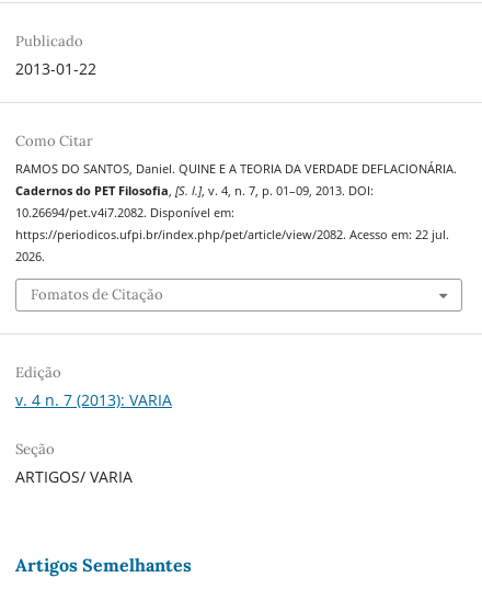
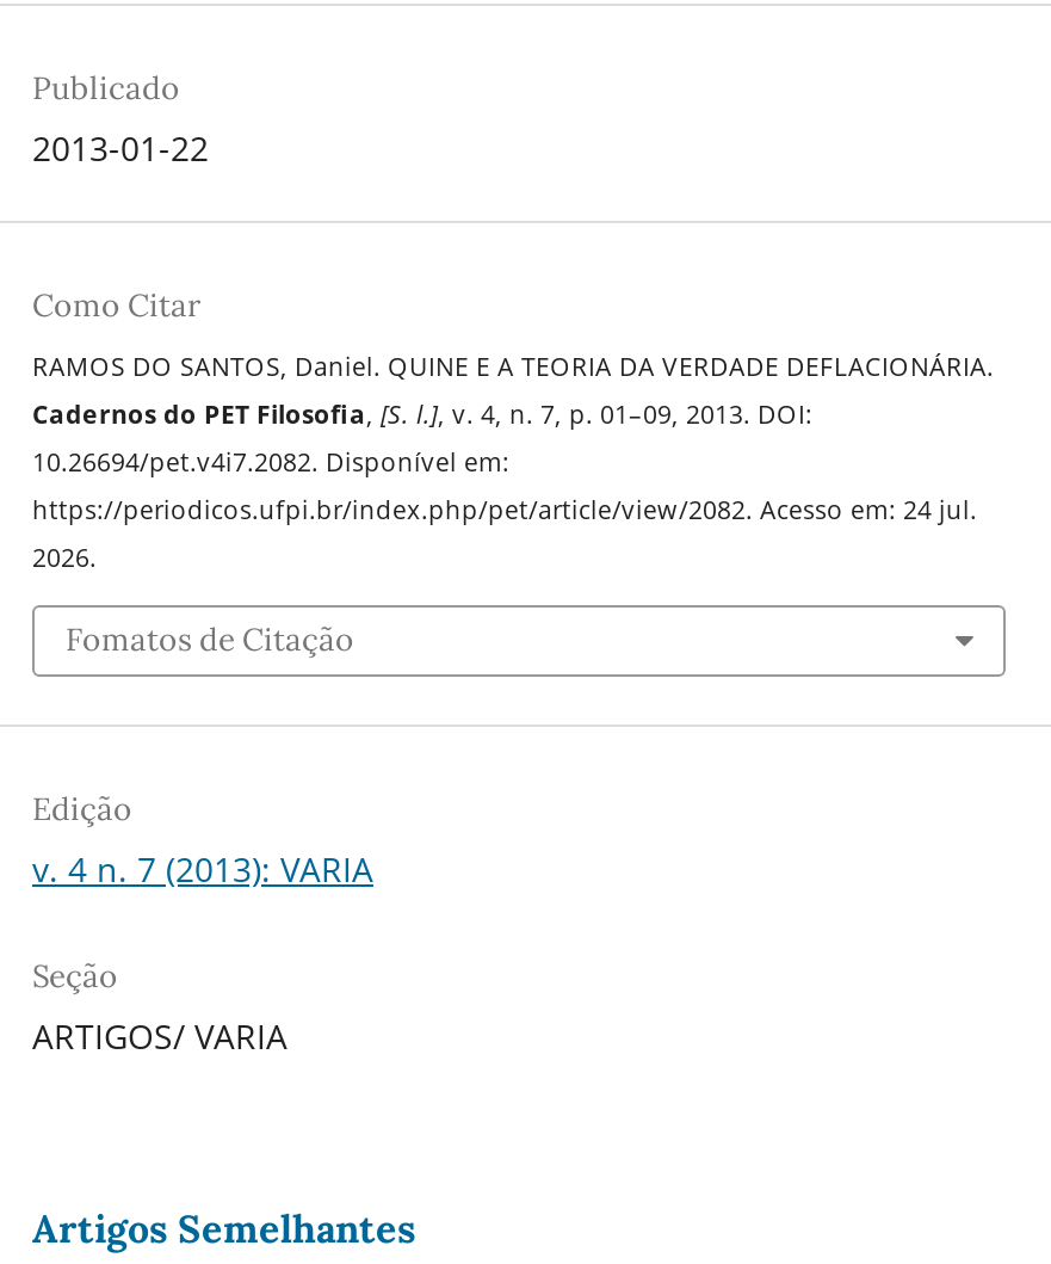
- https://periodicos.ufpi.br/index.php/pet/article/view/2082. Acesso em: 22 jul.
+ https://periodicos.ufpi.br/index.php/pet/article/view/2082. Acesso em: 24 jul.
